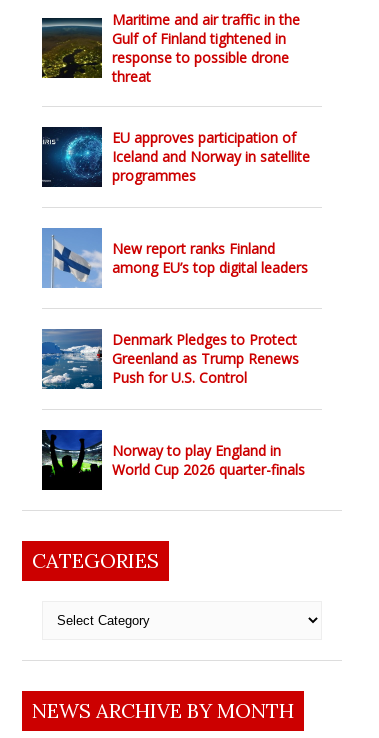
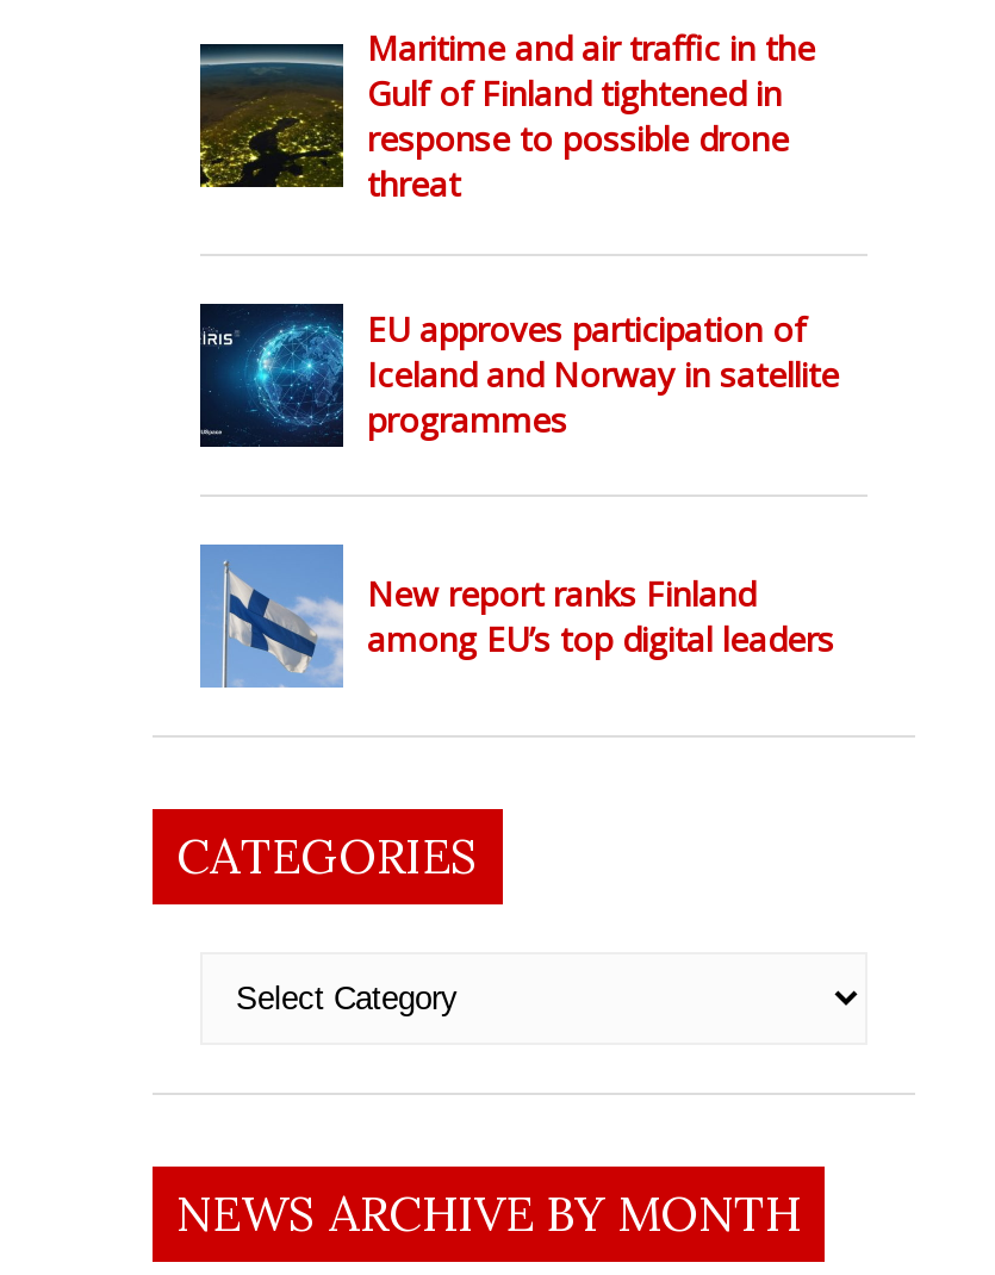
- [image]
- Denmark Pledges to Protect
- Greenland as Trump Renews
- Push for U.S. Control

- [image]
- Norway to play England in
- World Cup 2026 quarter-finals
